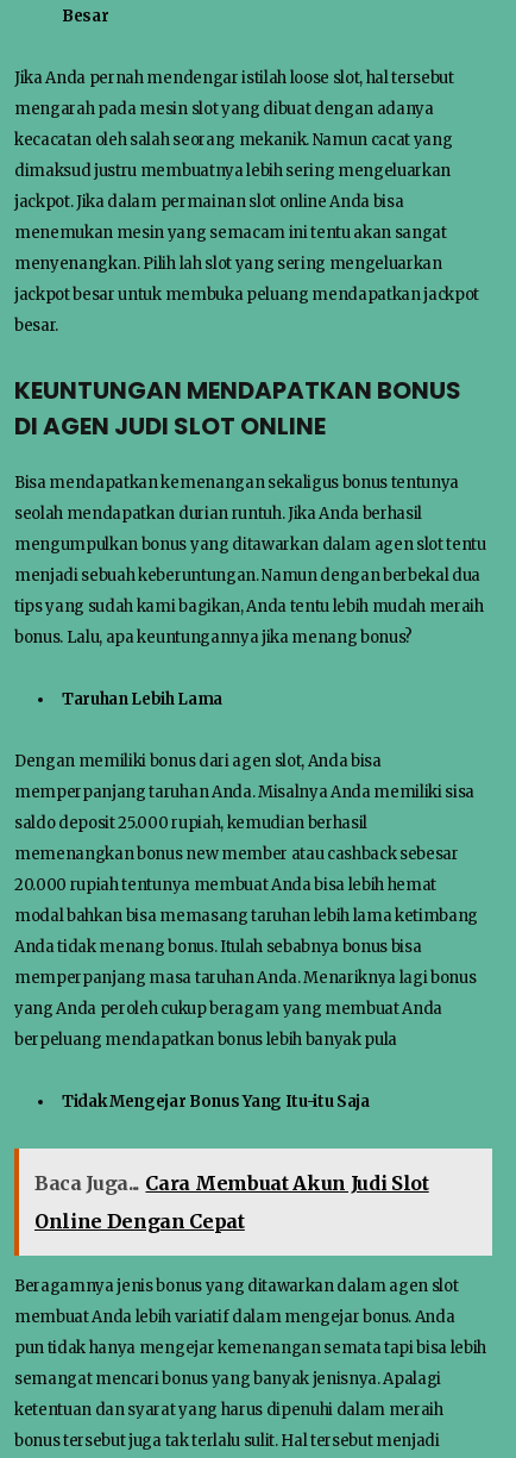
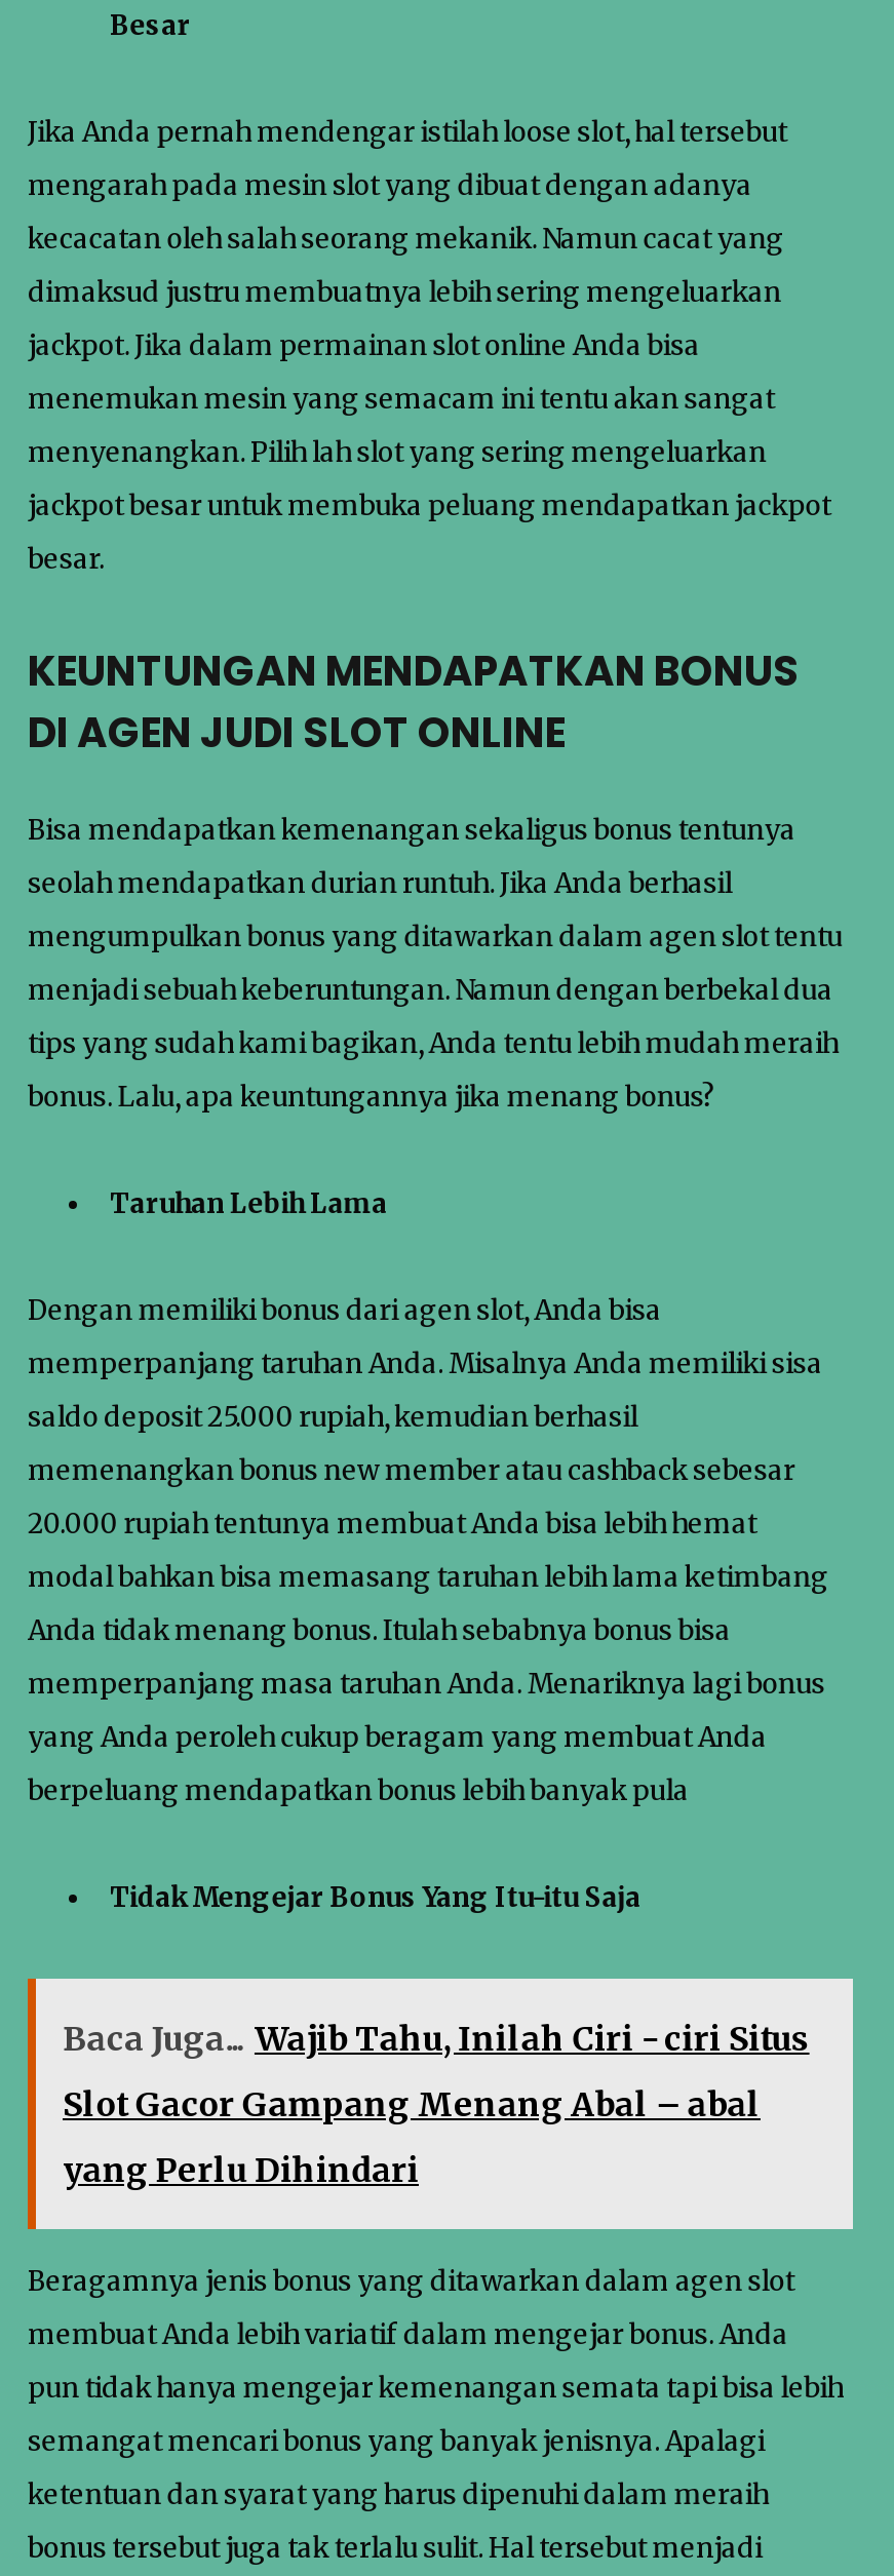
- Baca Juga... Cara Membuat Akun Judi Slot
- Online Dengan Cepat
+ Baca Juga... Wajib Tahu, Inilah Ciri - ciri Situs
+ Slot Gacor Gampang Menang Abal – abal
+ yang Perlu Dihindari
